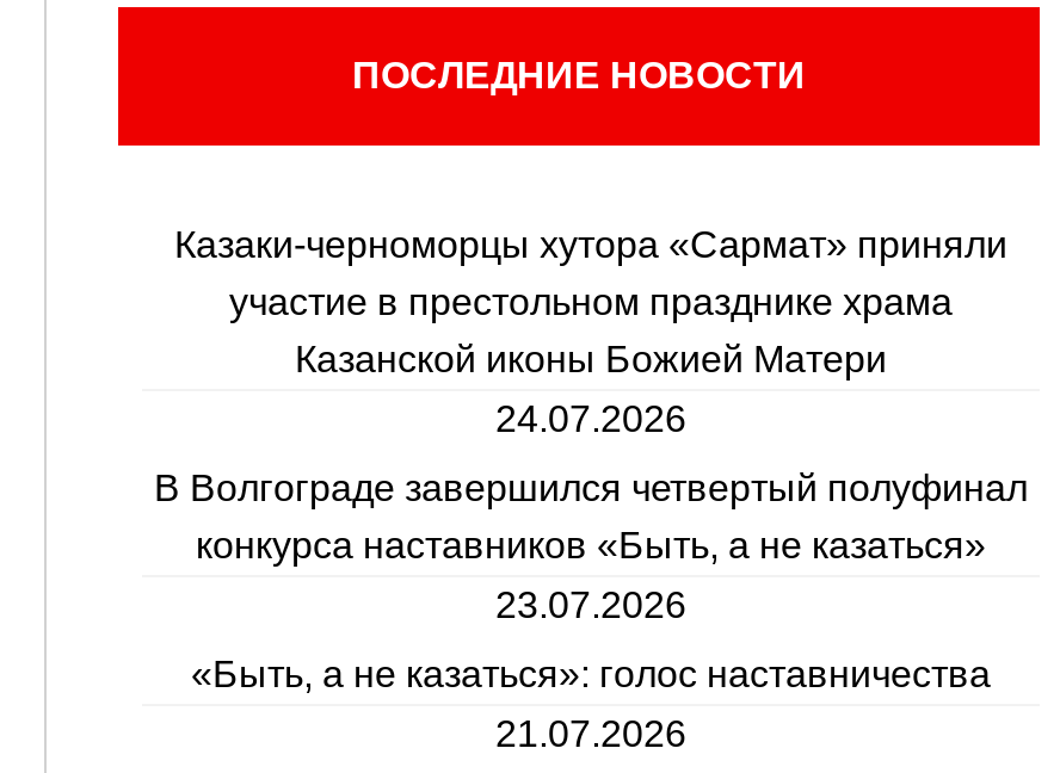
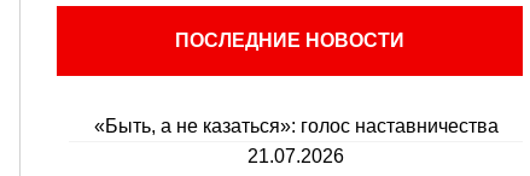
- Казаки-черноморцы хутора «Сармат» приняли
- участие в престольном празднике храма
- Казанской иконы Божией Матери
- 24.07.2026
- В Волгограде завершился четвертый полуфинал
- конкурса наставников «Быть, а не казаться»
- 23.07.2026
